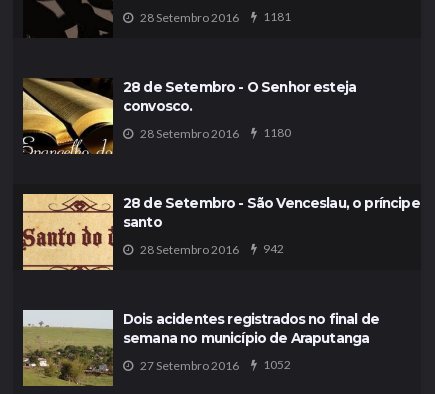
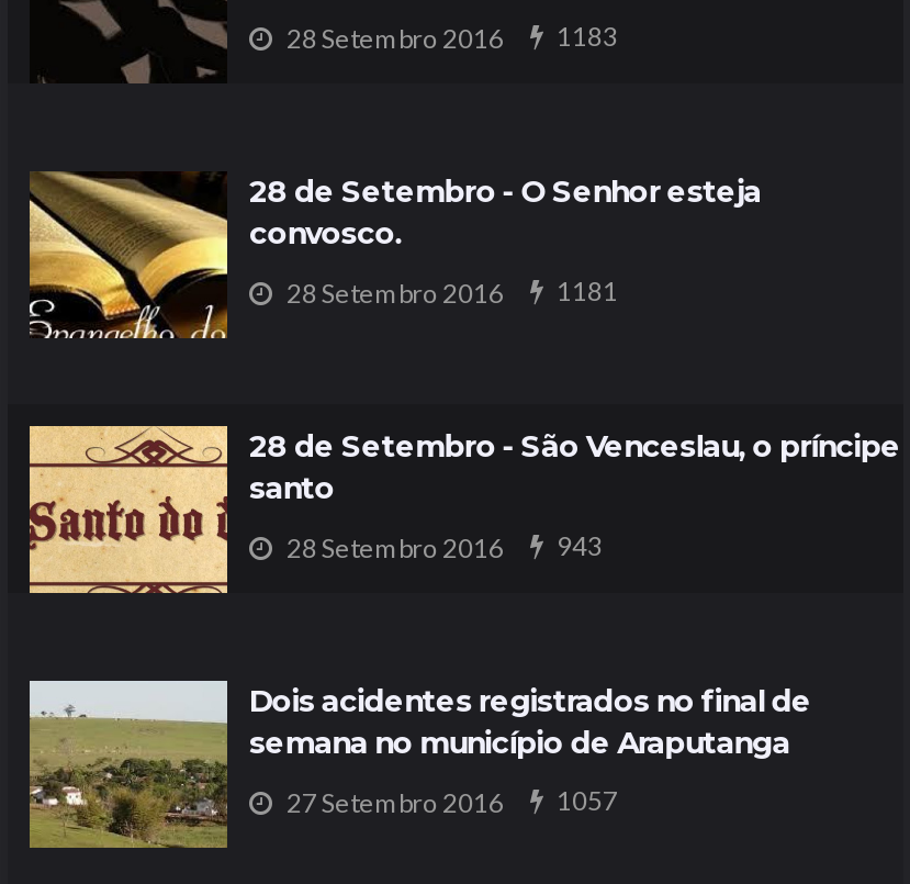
- 28 Setembro 2016 1181
+ 28 Setembro 2016 1183

- 28 Setembro 2016 1180
+ 28 Setembro 2016 1181

- 28 Setembro 2016 942
+ 28 Setembro 2016 943

- 27 Setembro 2016 1052
+ 27 Setembro 2016 1057
